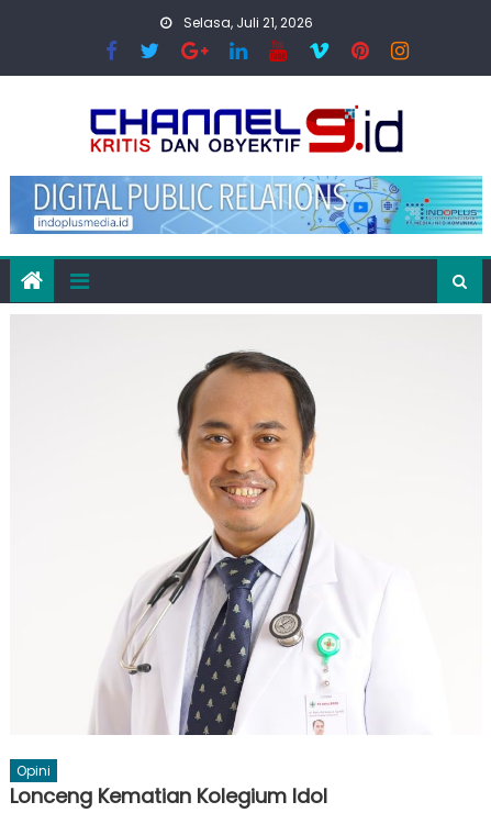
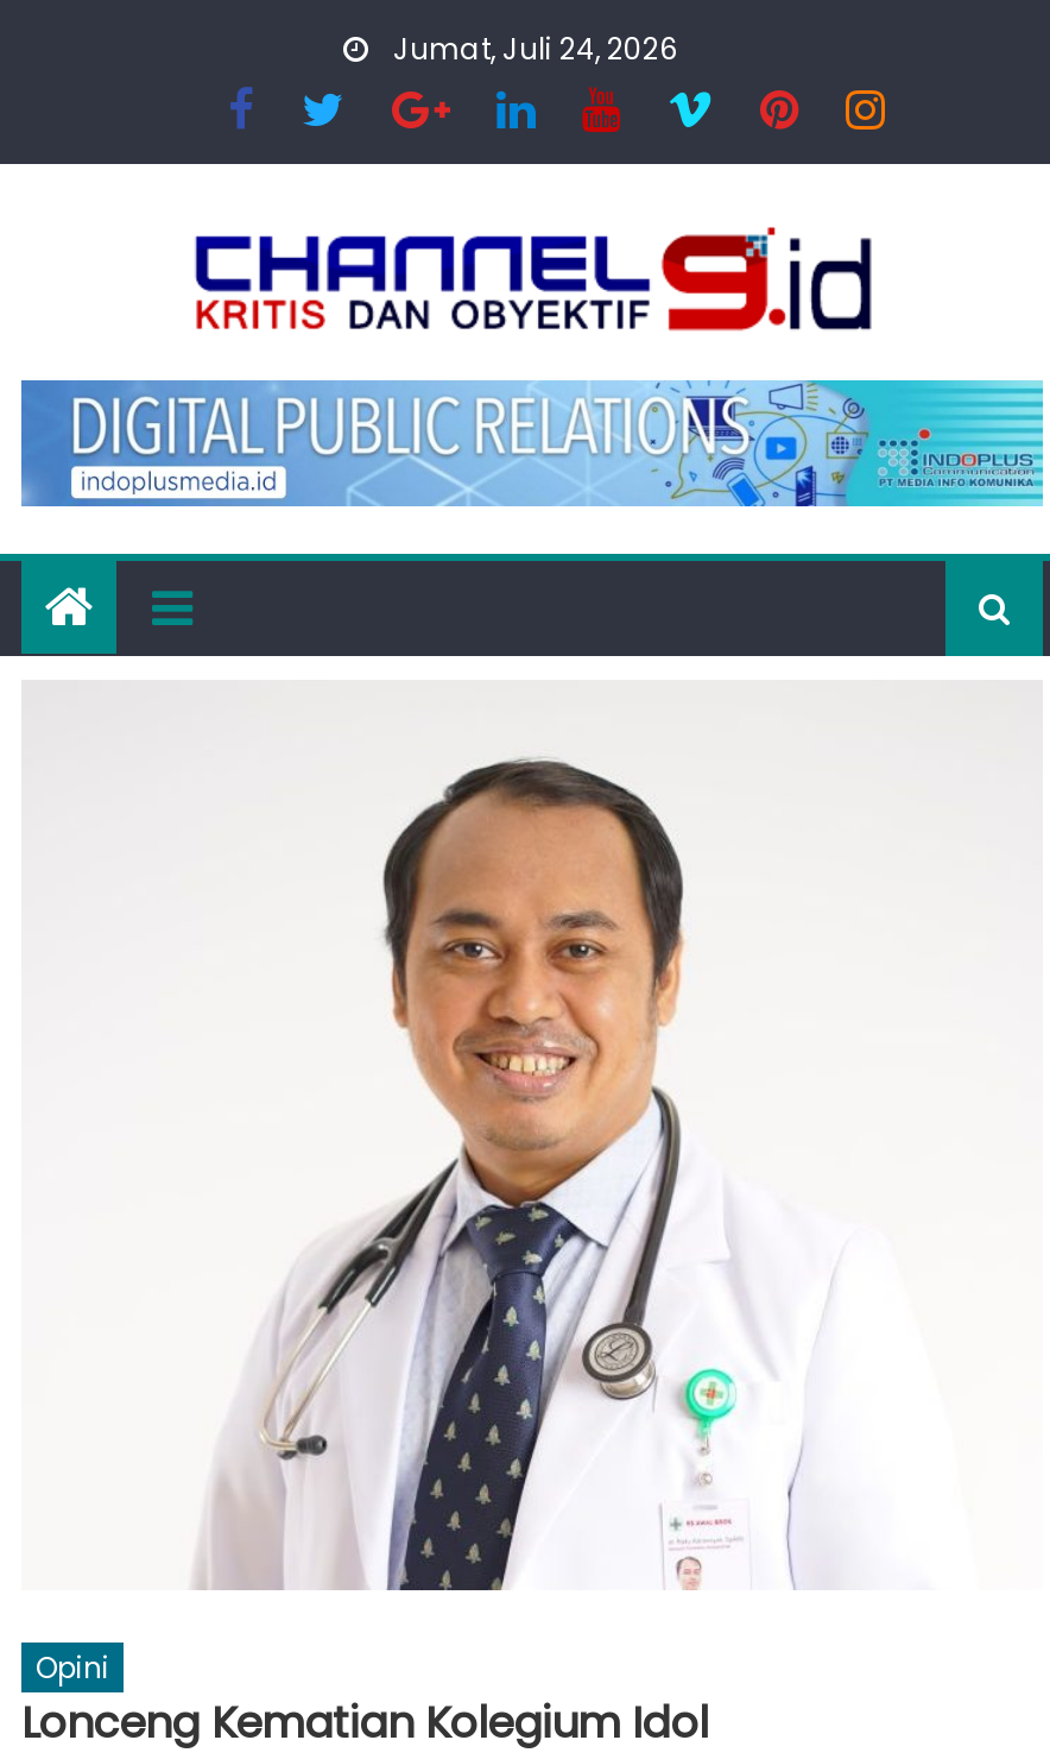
- Selasa, Juli 21, 2026
+ Jumat, Juli 24, 2026
